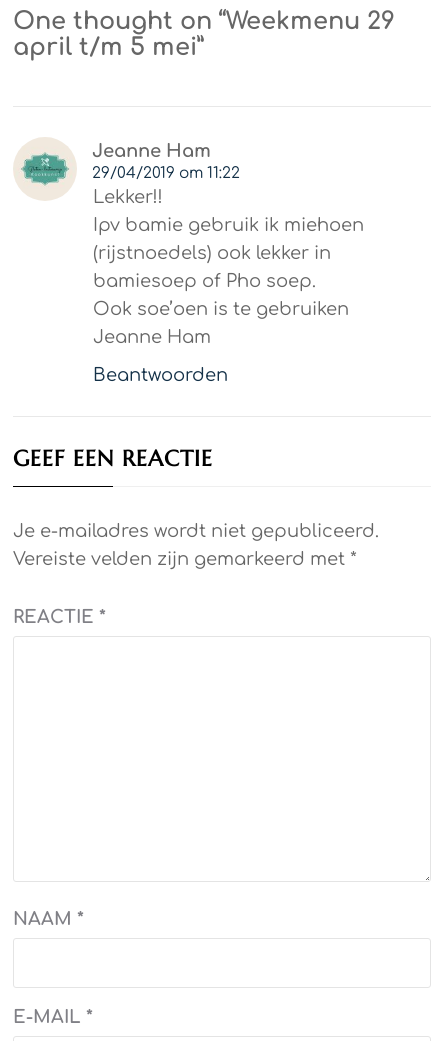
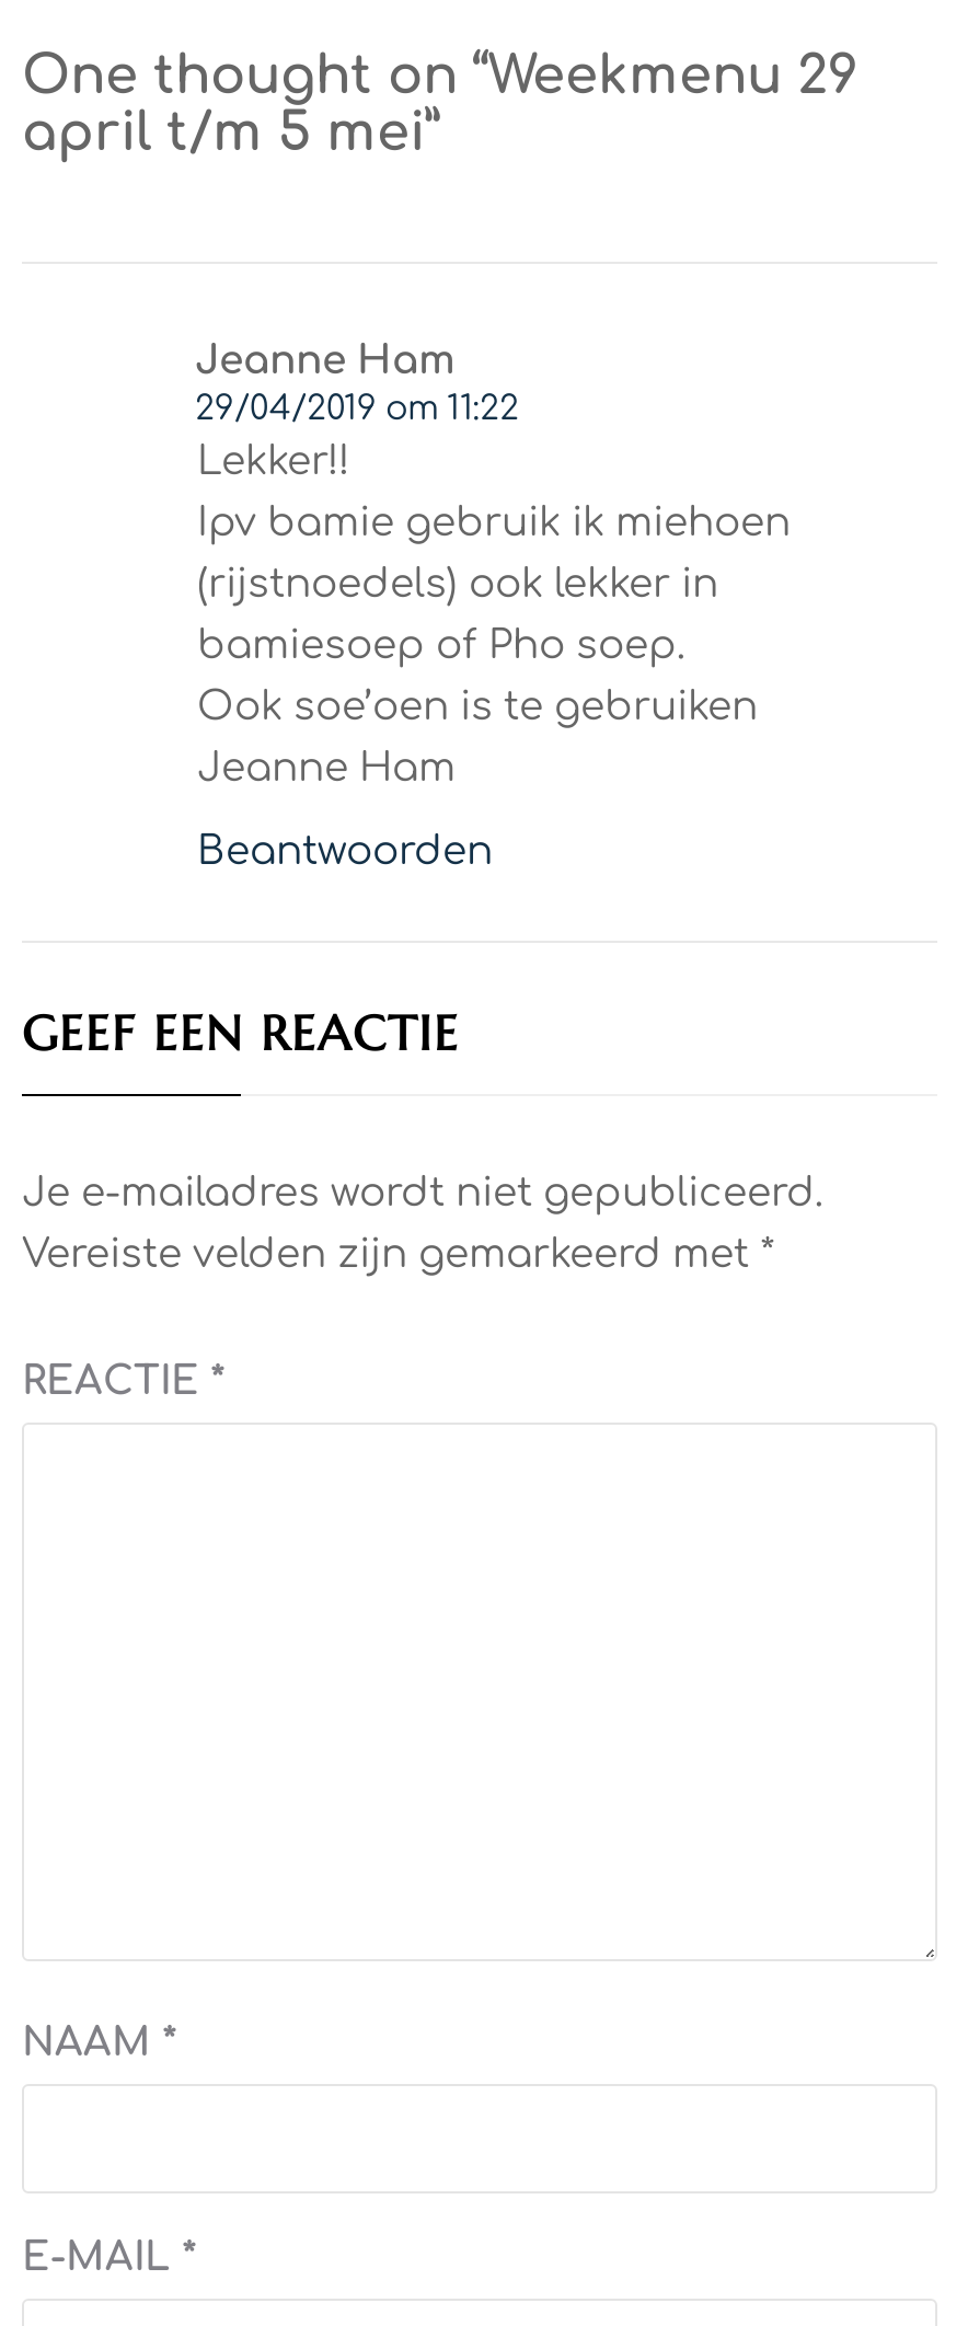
- [image]
